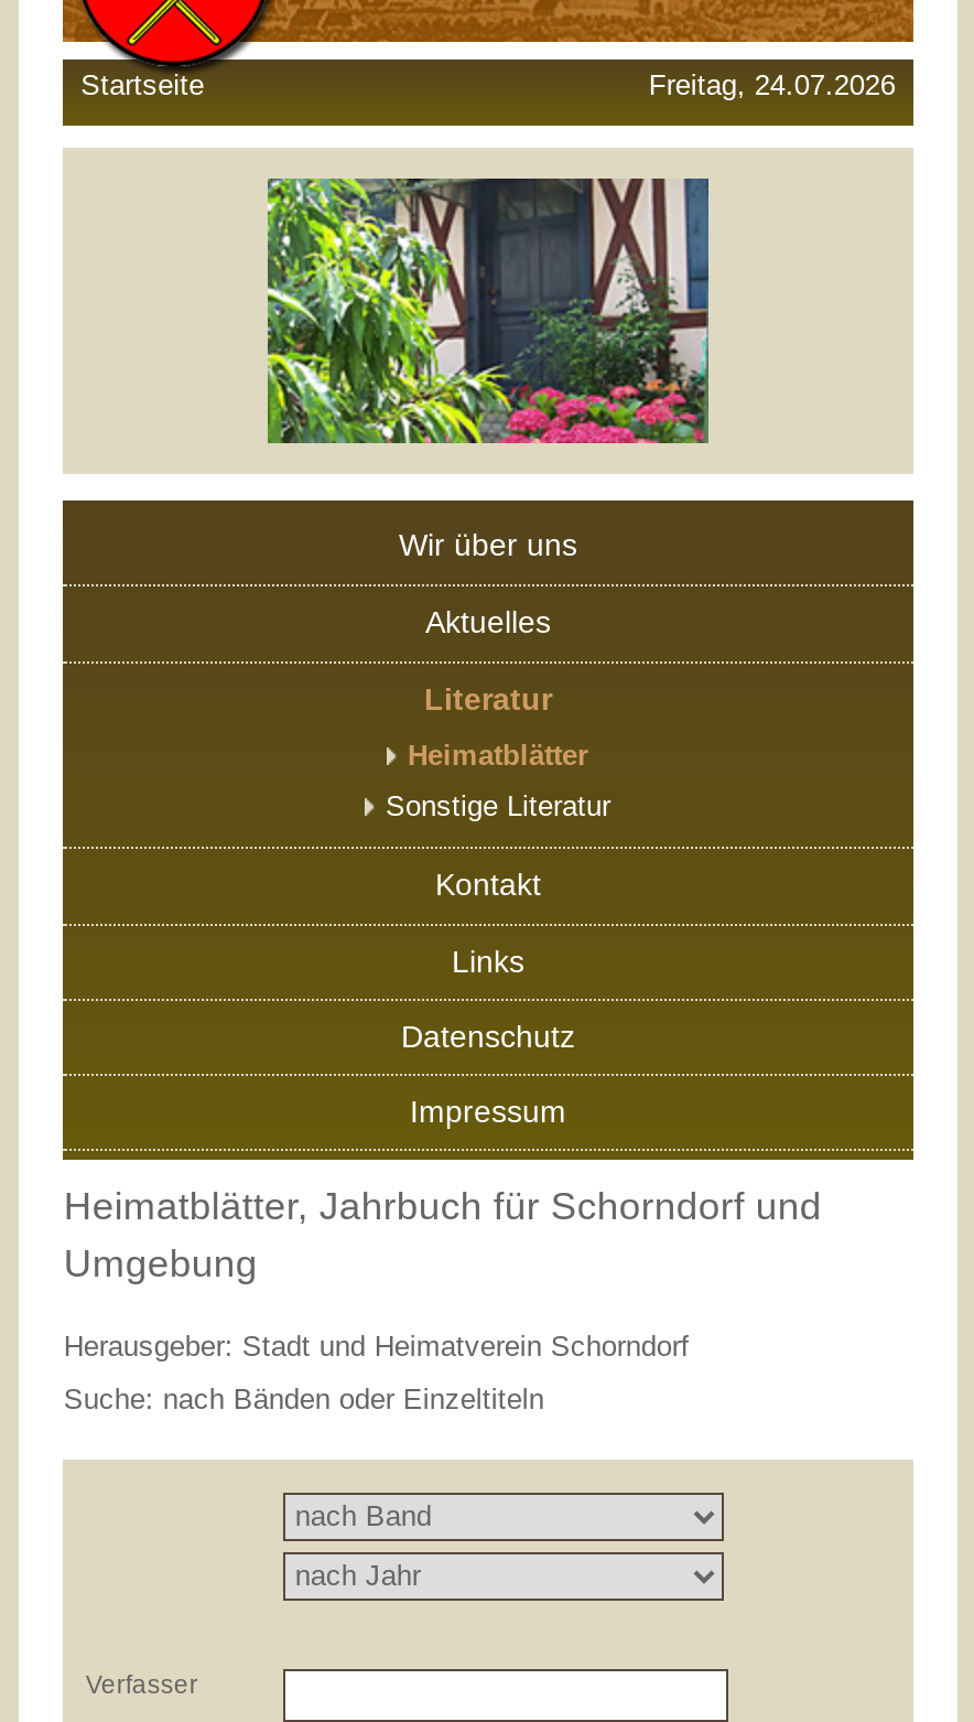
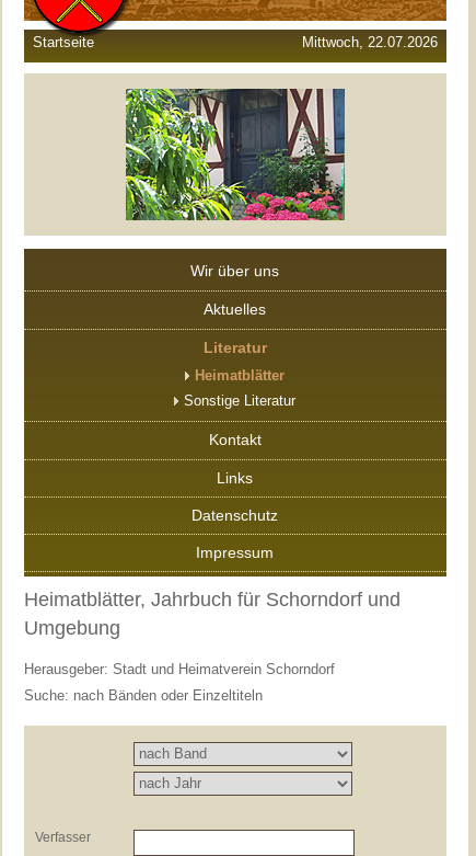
- Freitag, 24.07.2026
+ Mittwoch, 22.07.2026
